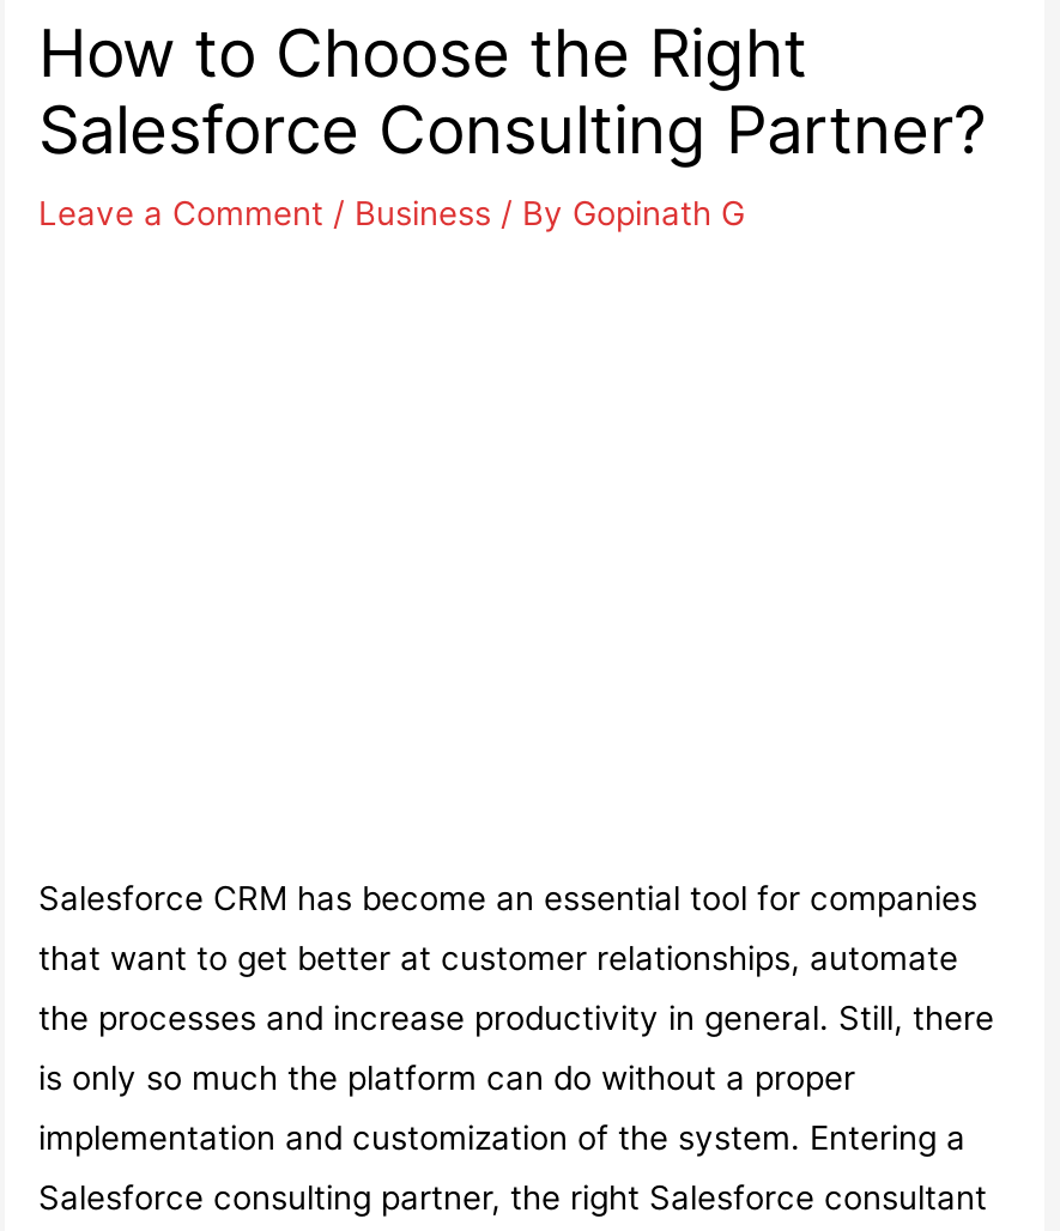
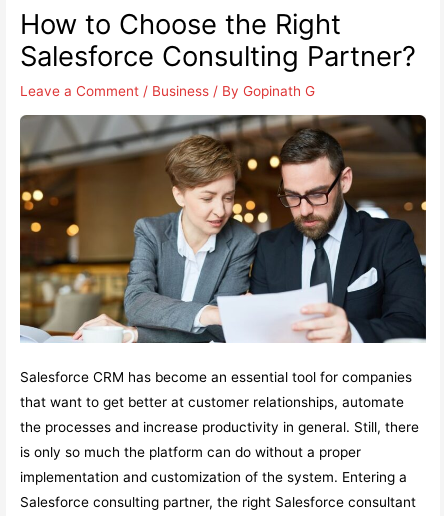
+ [image]
